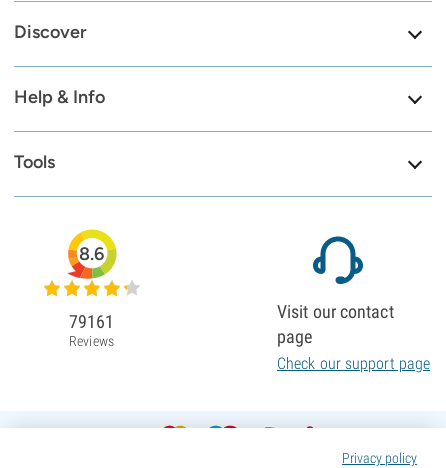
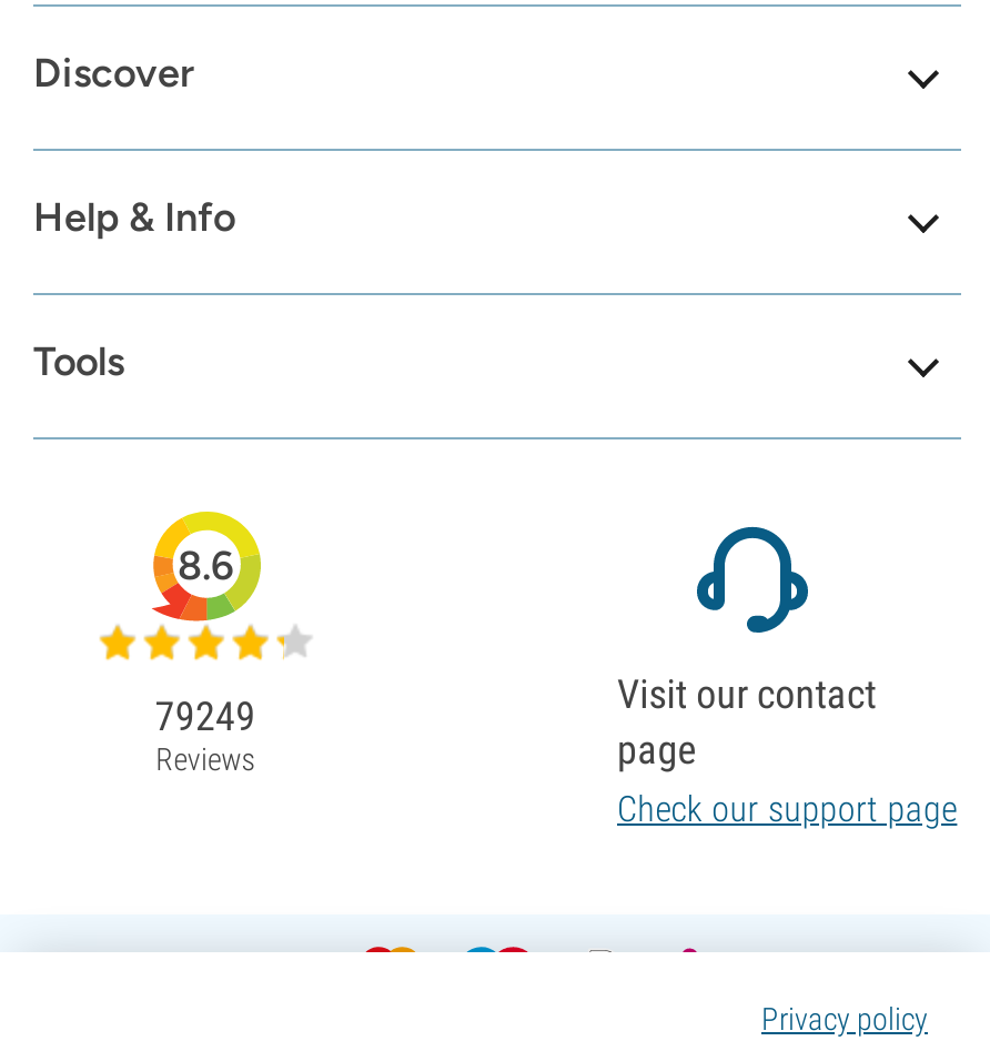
- 79161
+ 79249
